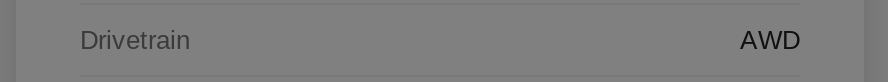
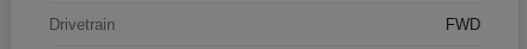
- AWD
+ FWD
